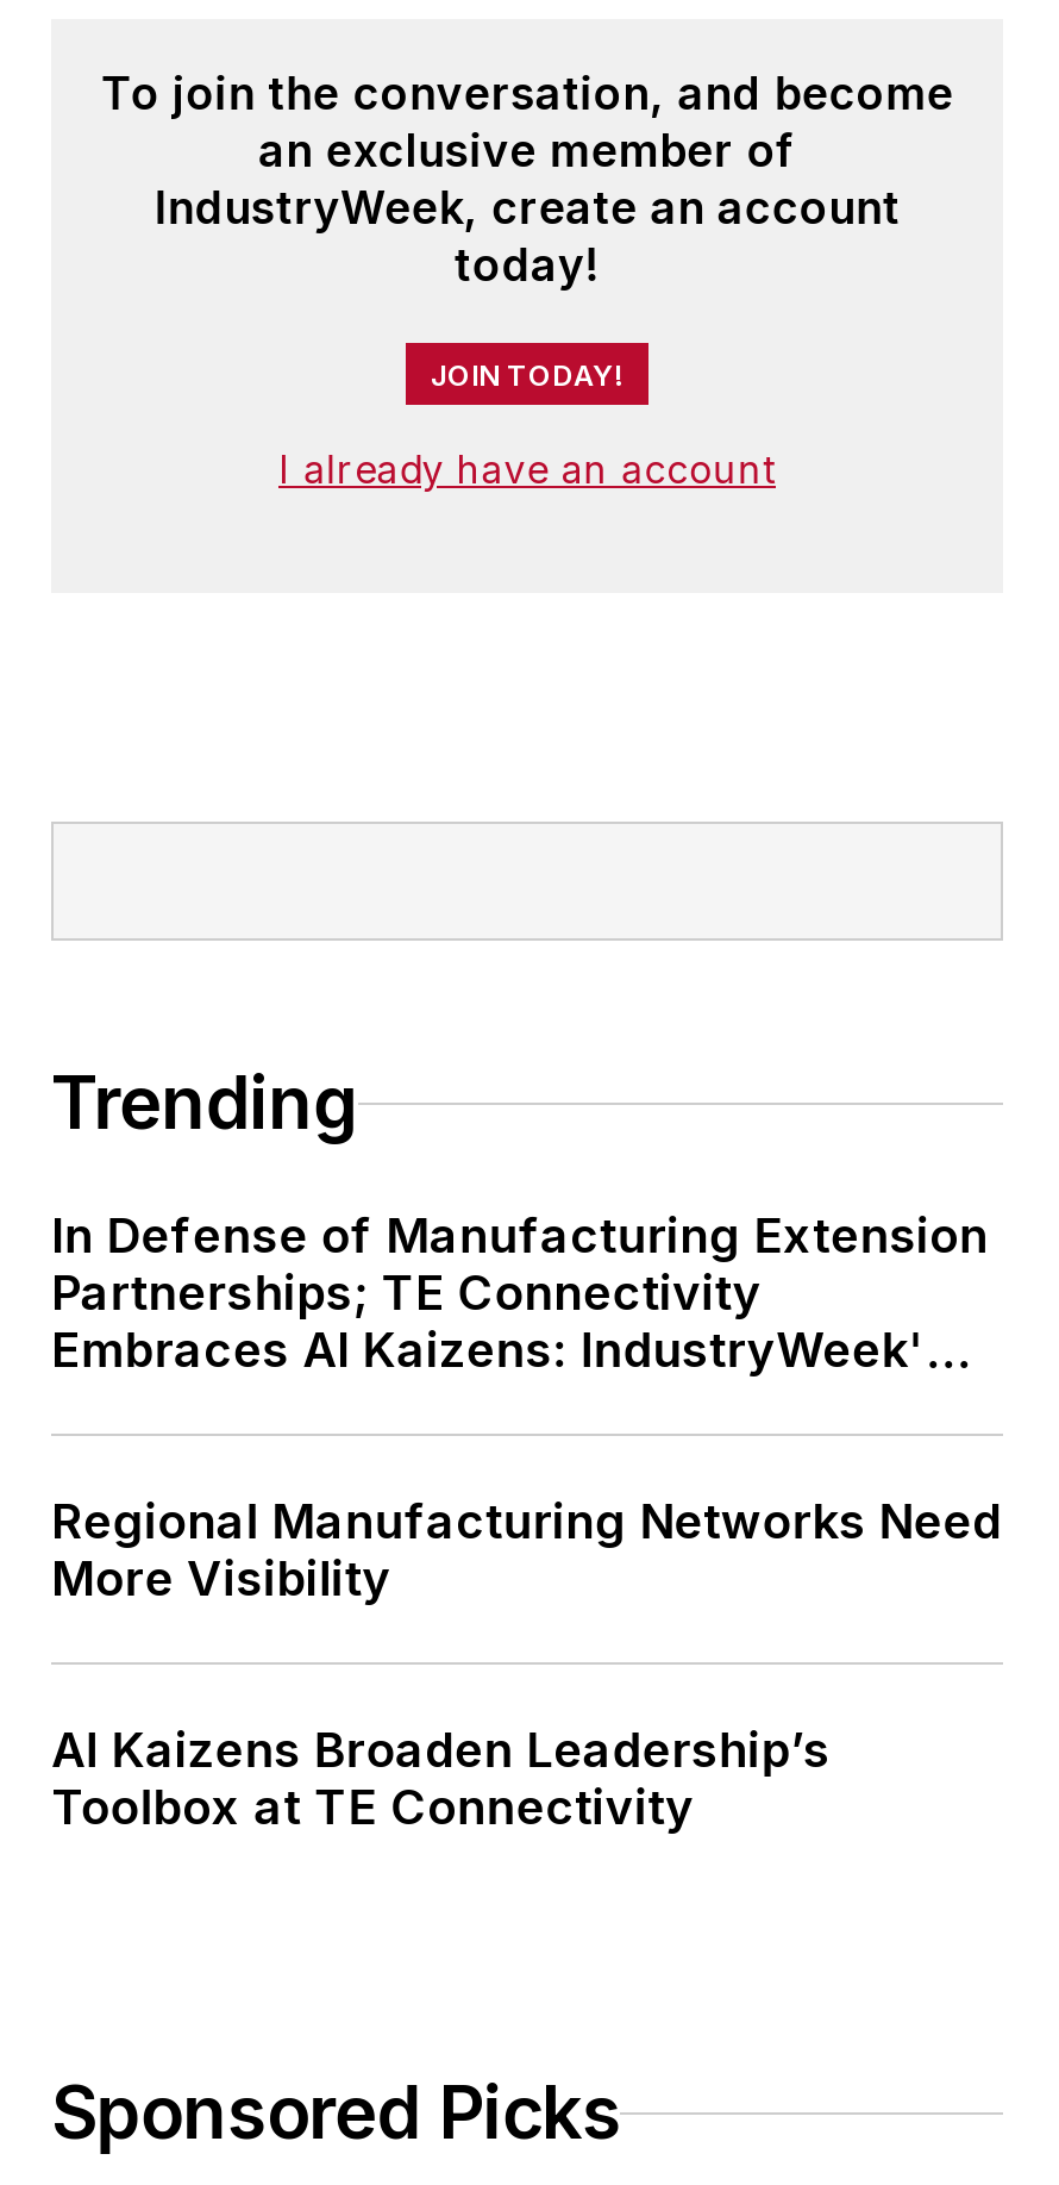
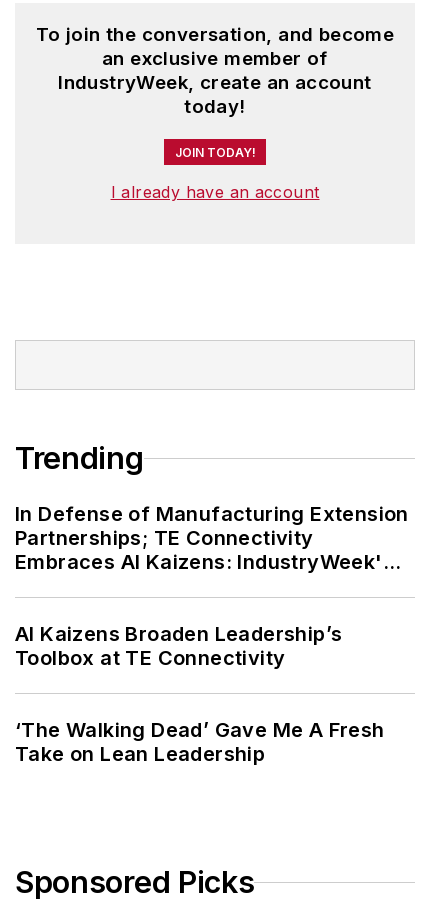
- Regional Manufacturing Networks Need
- More Visibility

moved up: AI Kaizens Broaden Leadership’s | Toolbox at TE Connectivity

+ ‘The Walking Dead’ Gave Me A Fresh
+ Take on Lean Leadership
